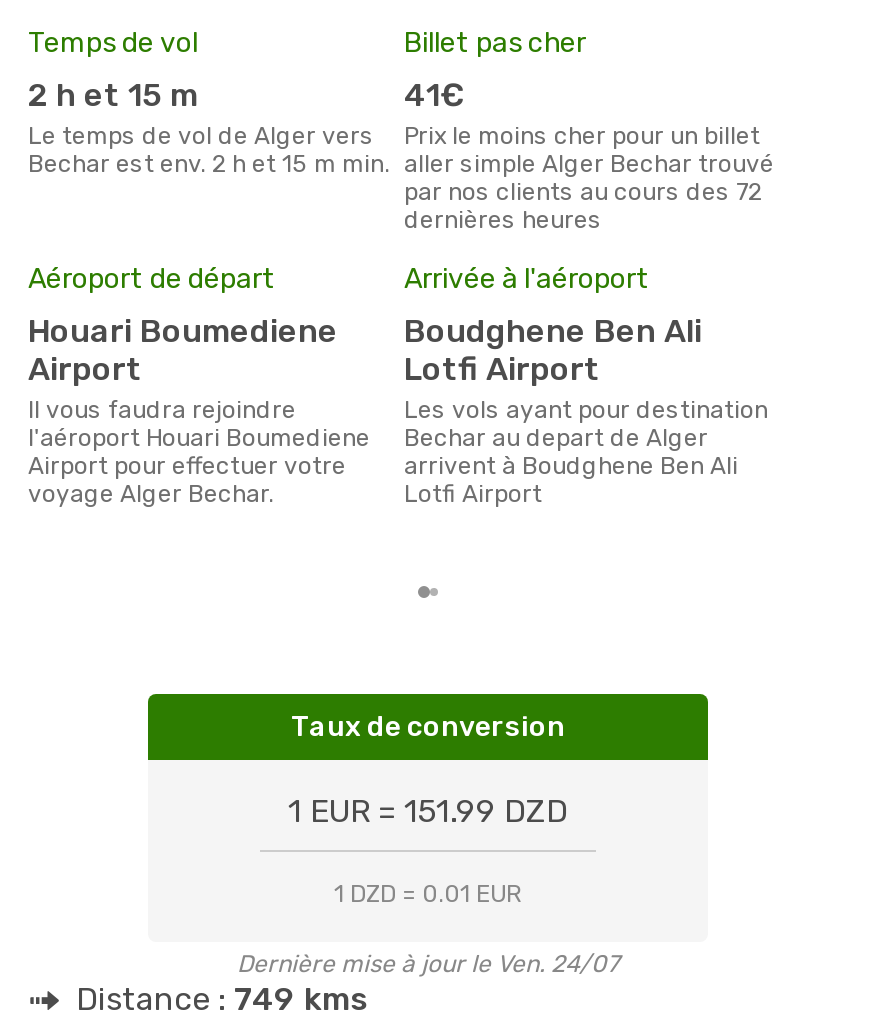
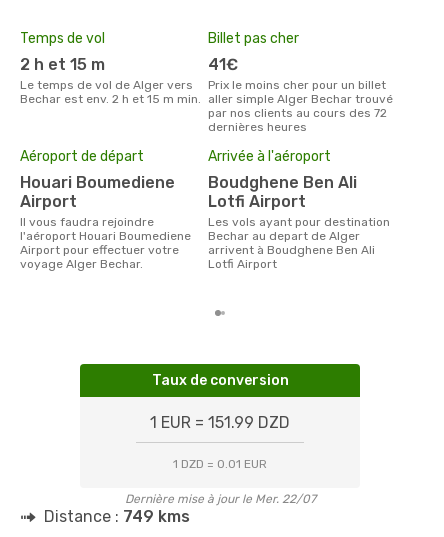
- Dernière mise à jour le Ven. 24/07
+ Dernière mise à jour le Mer. 22/07
